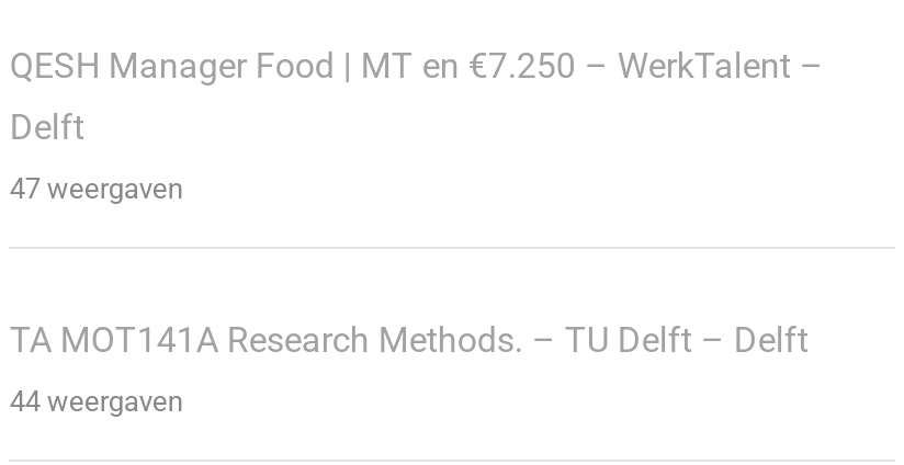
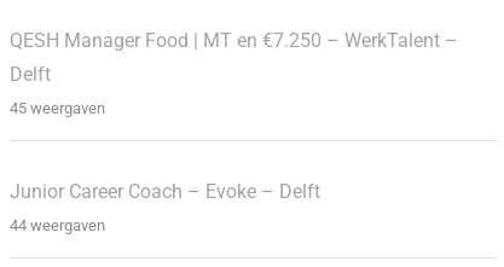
- 47 weergaven
+ 45 weergaven

- TA MOT141A Research Methods. – TU Delft – Delft
+ Junior Career Coach – Evoke – Delft
